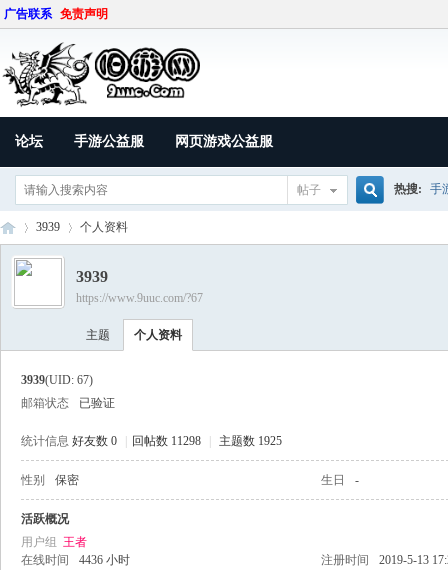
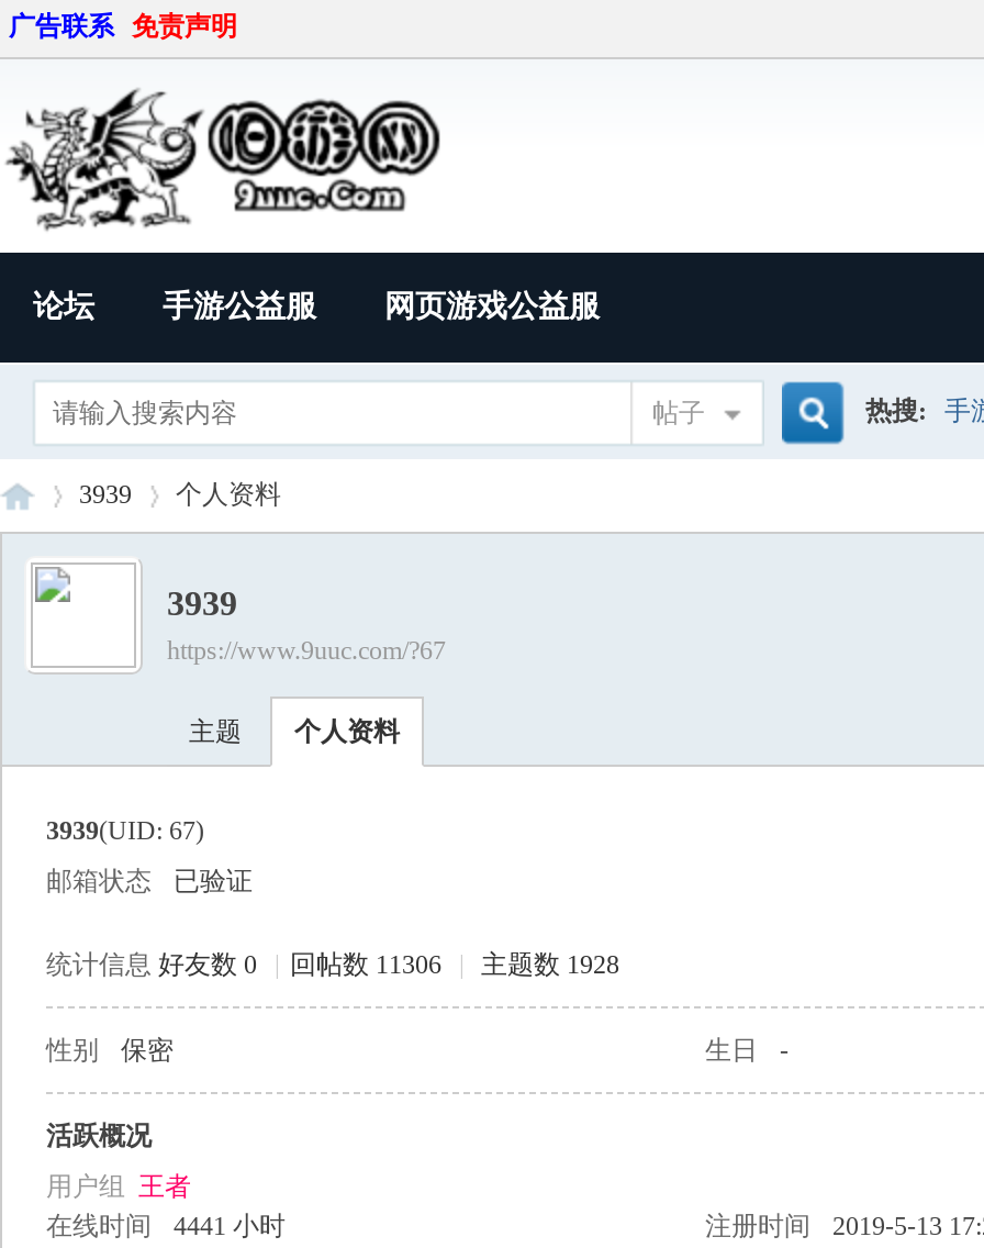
- 回帖数 11298
+ 回帖数 11306

- 主题数 1925
+ 主题数 1928

- 在线时间 4436 小时
+ 在线时间 4441 小时
